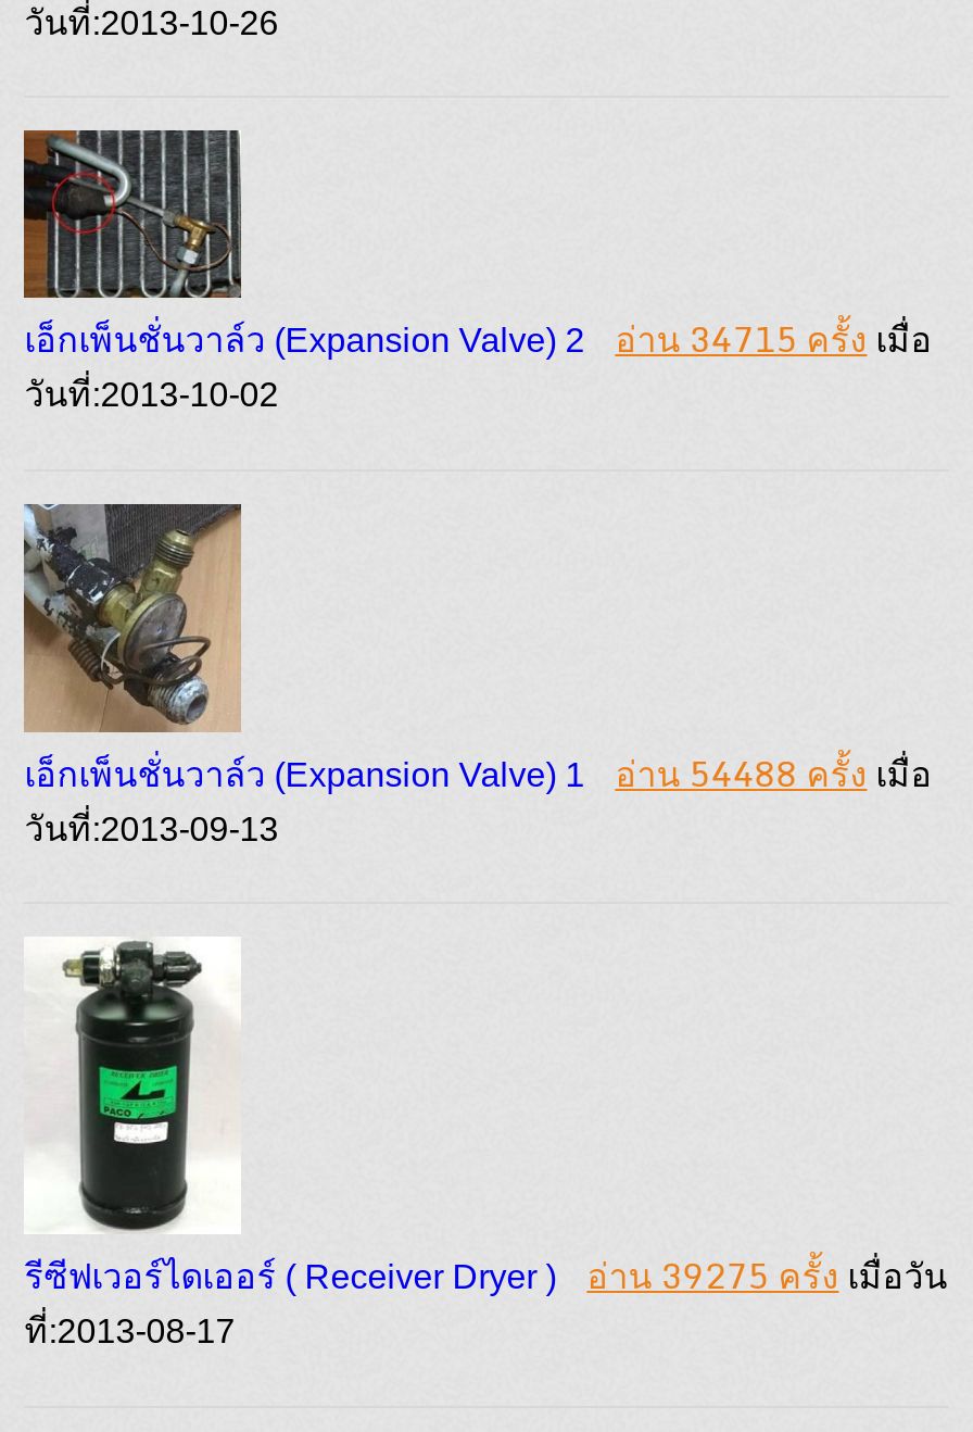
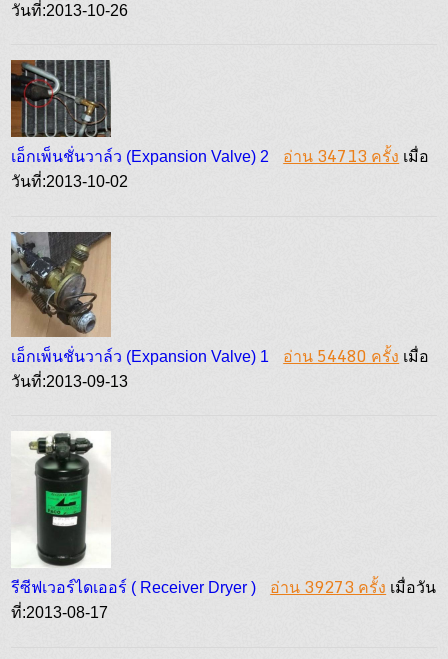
- อ่าน 34715 ครั้งเมื่อ
+ อ่าน 34713 ครั้งเมื่อ

- อ่าน 54488 ครั้งเมื่อ
+ อ่าน 54480 ครั้งเมื่อ

- อ่าน 39275 ครั้งเมื่อวัน
+ อ่าน 39273 ครั้งเมื่อวัน
